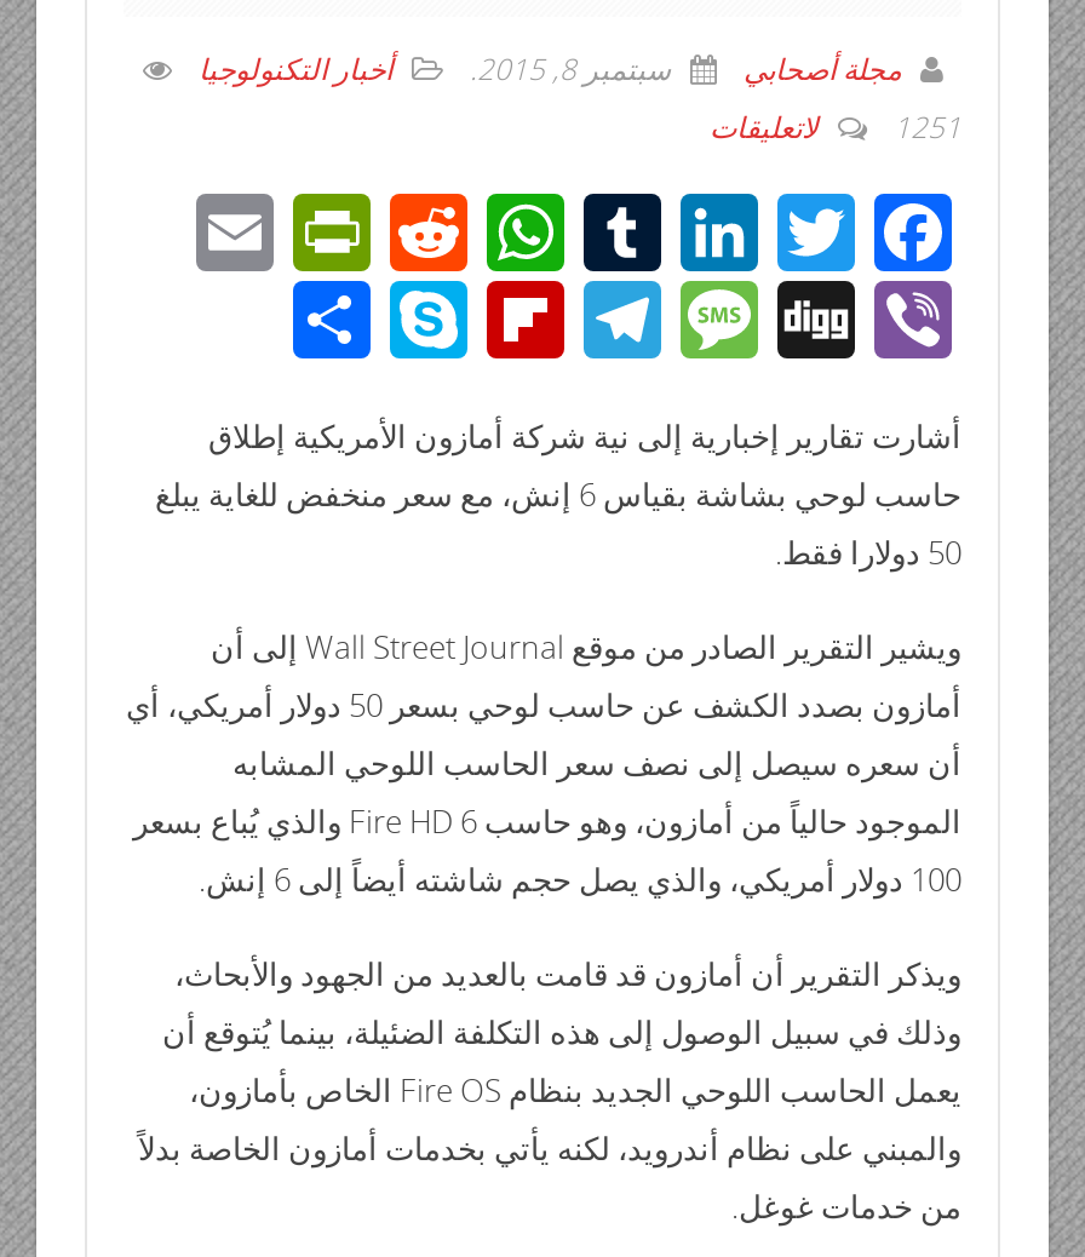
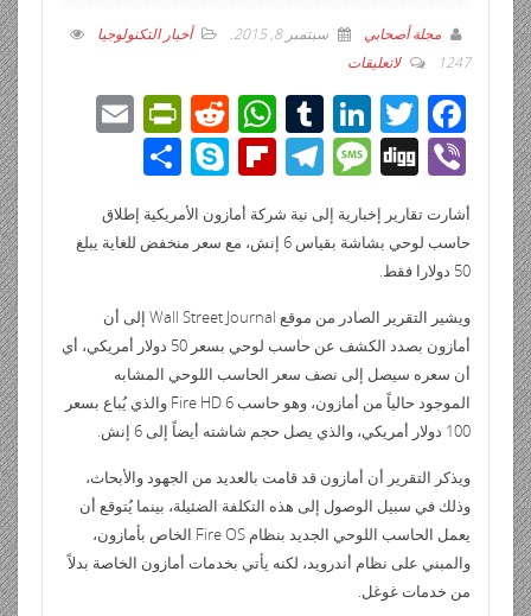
- 1251 لاتعليقات
+ 1247 لاتعليقات
